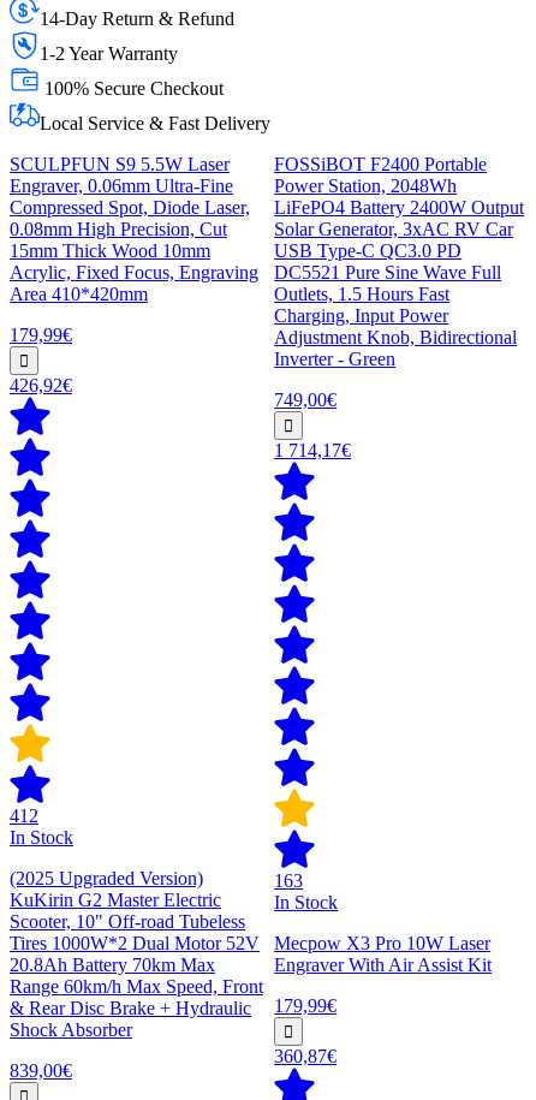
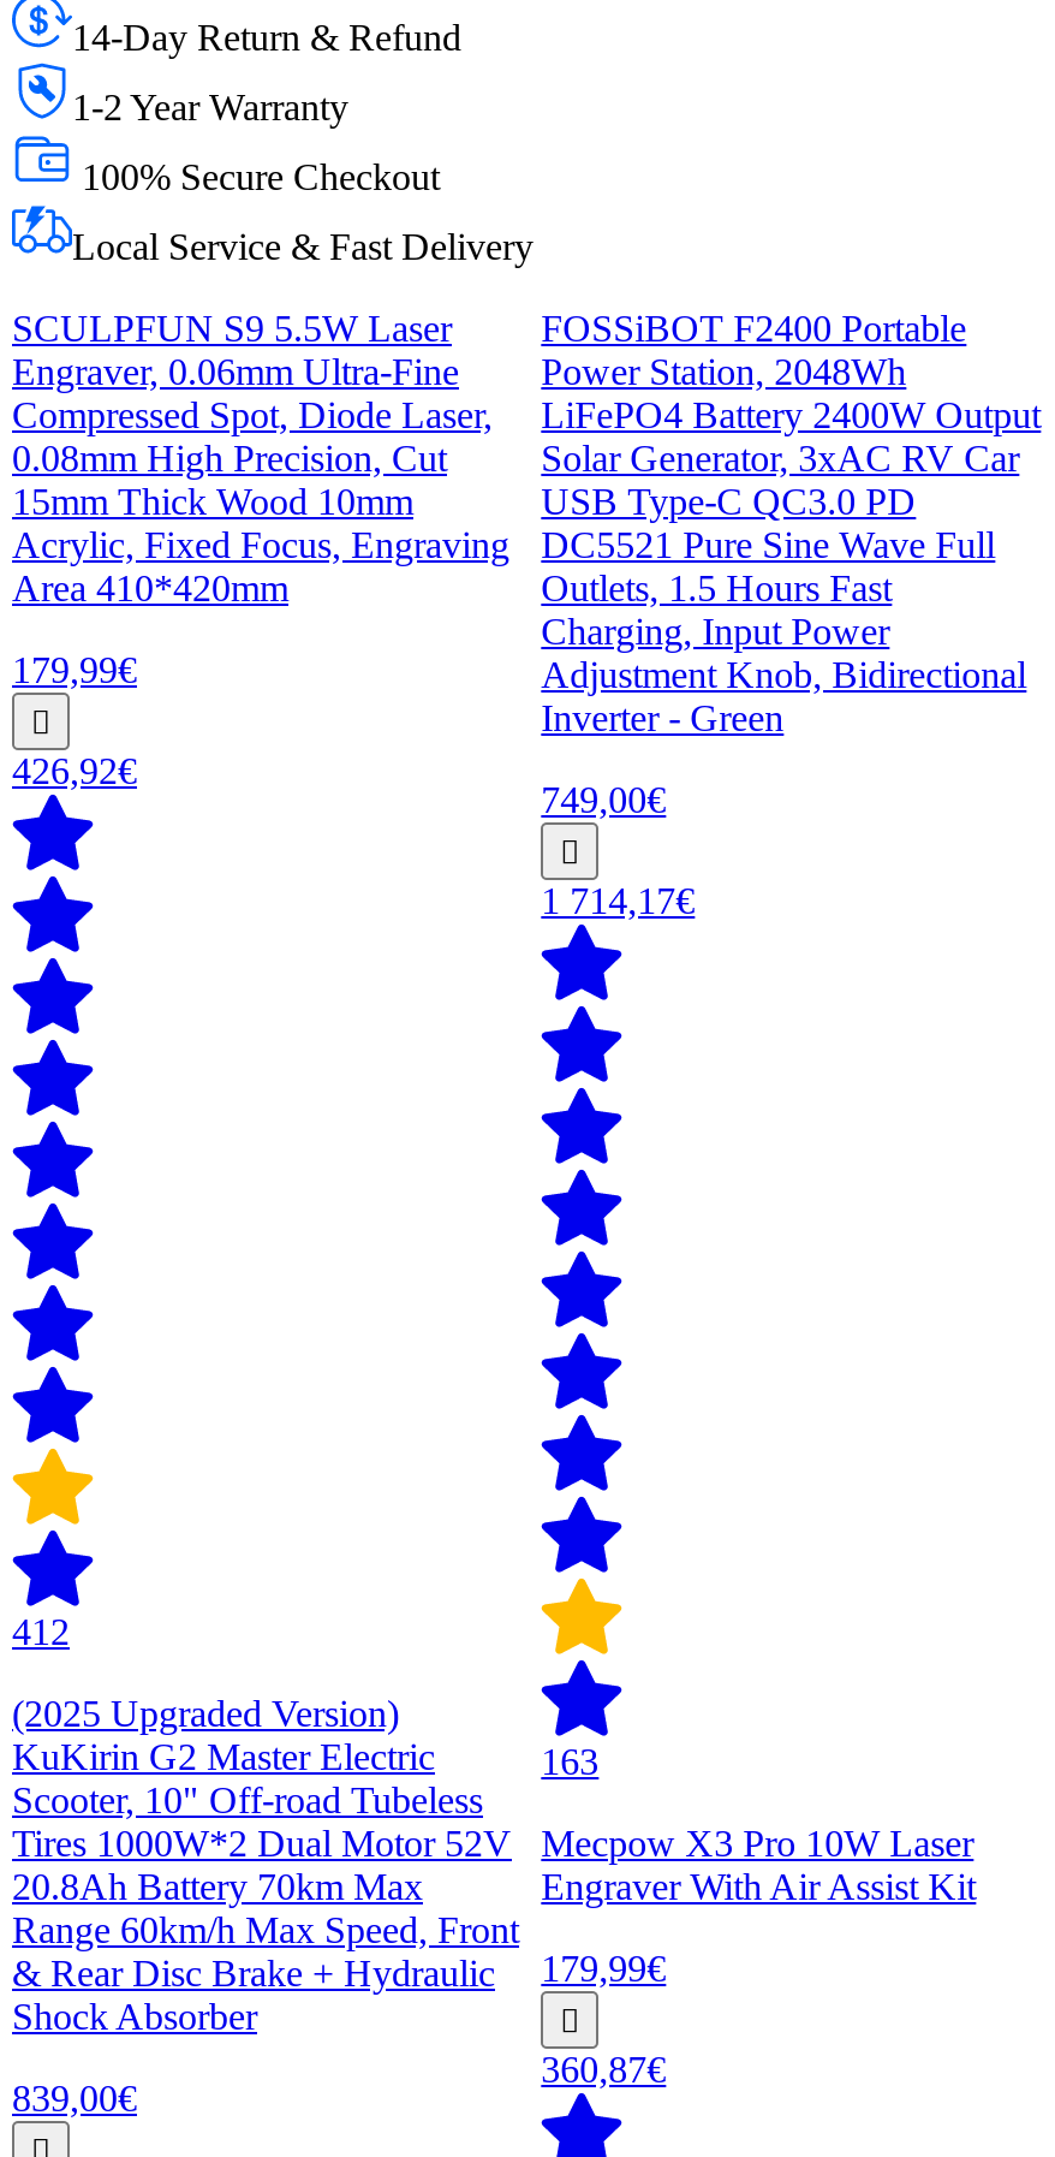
- In Stock

- In Stock
